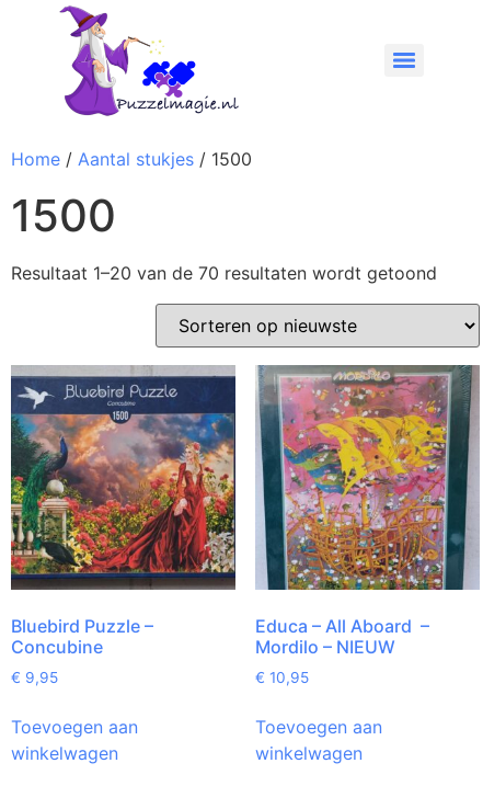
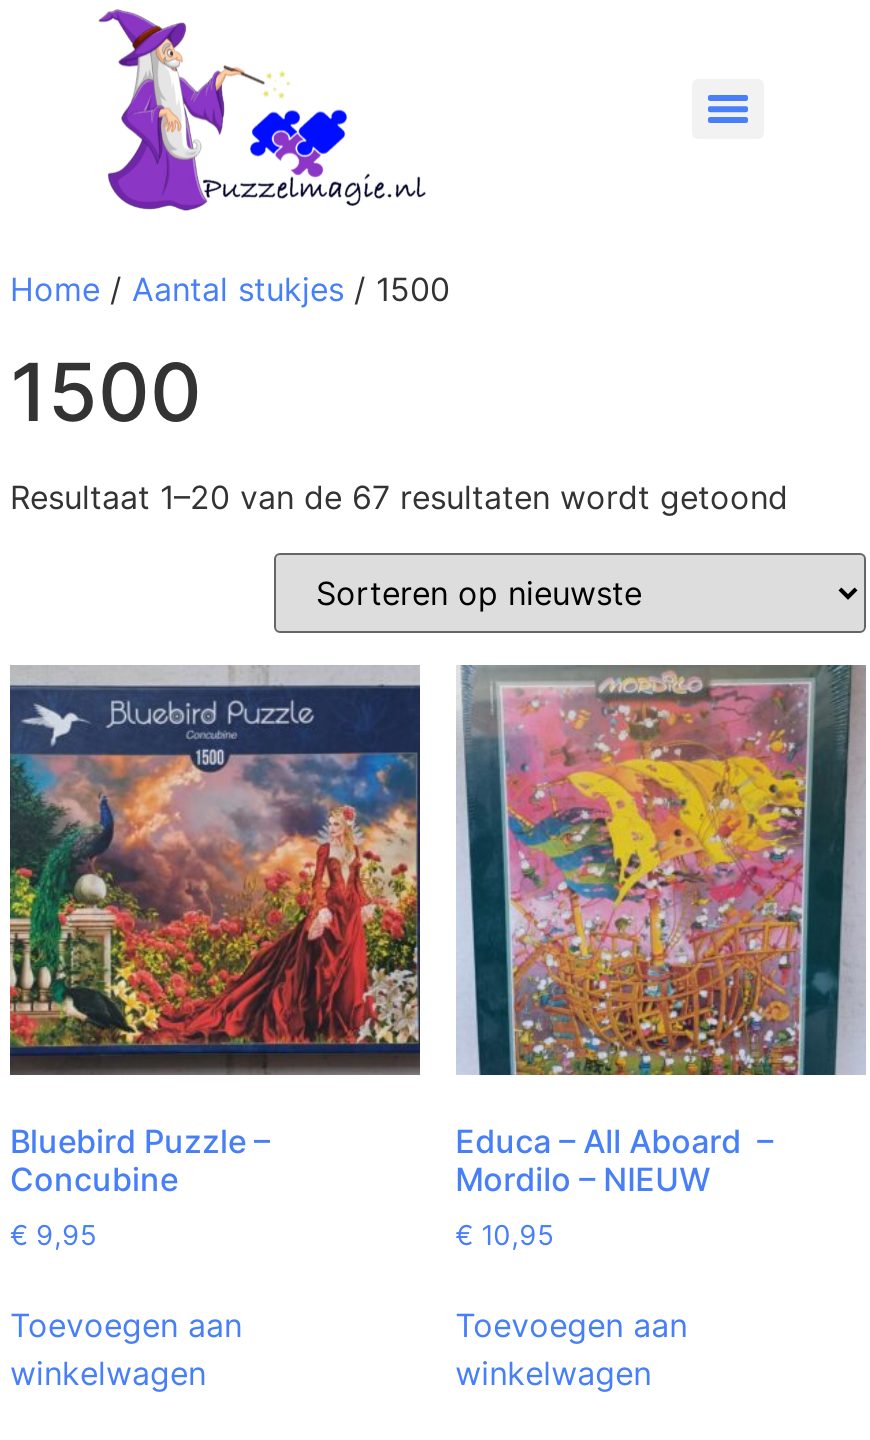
- Resultaat 1–20 van de 70 resultaten wordt getoond
+ Resultaat 1–20 van de 67 resultaten wordt getoond
